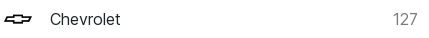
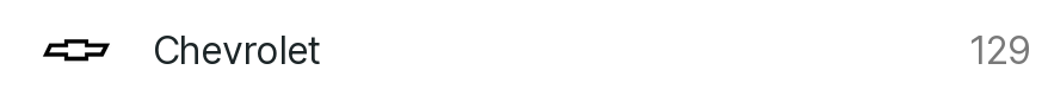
- 127
+ 129
